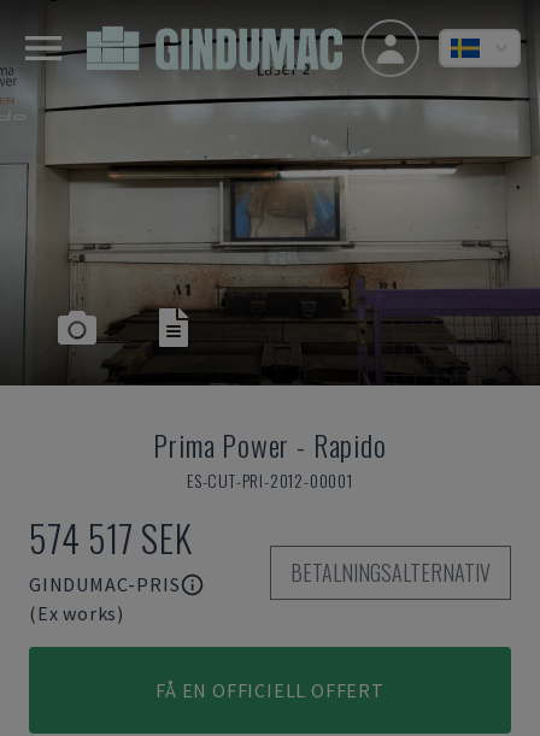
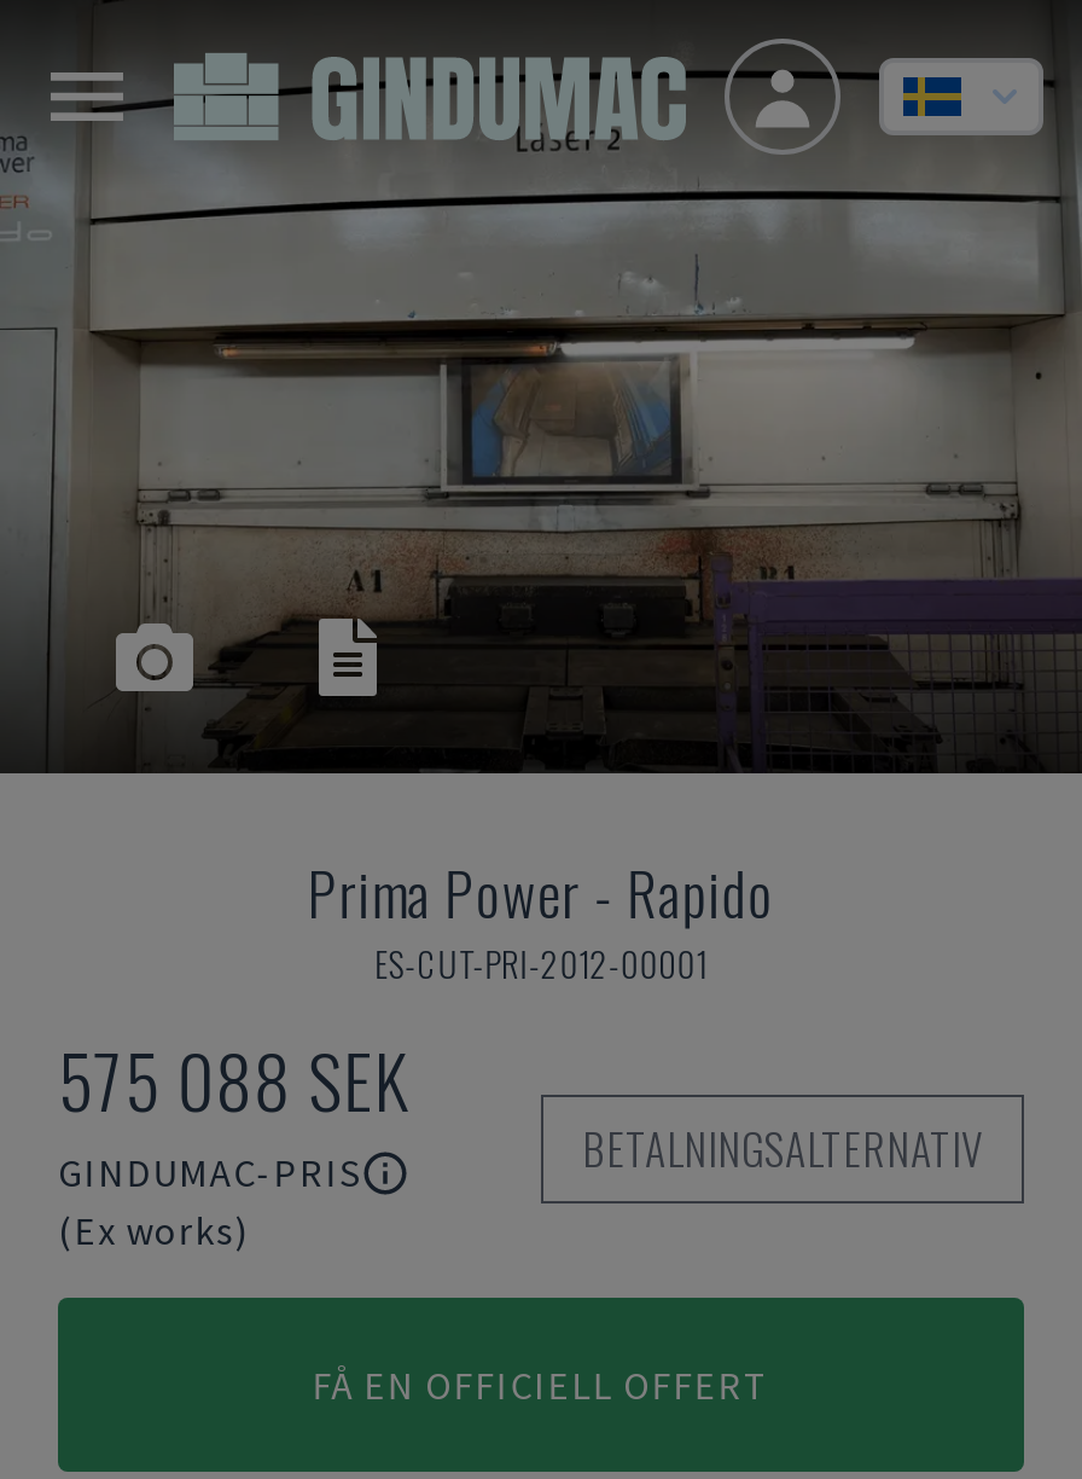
- 574 517 SEK
+ 575 088 SEK
